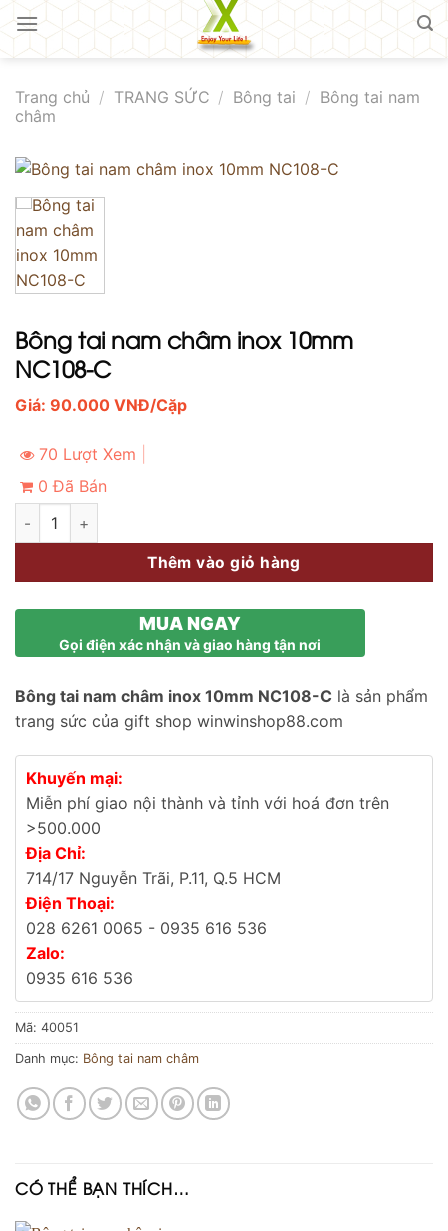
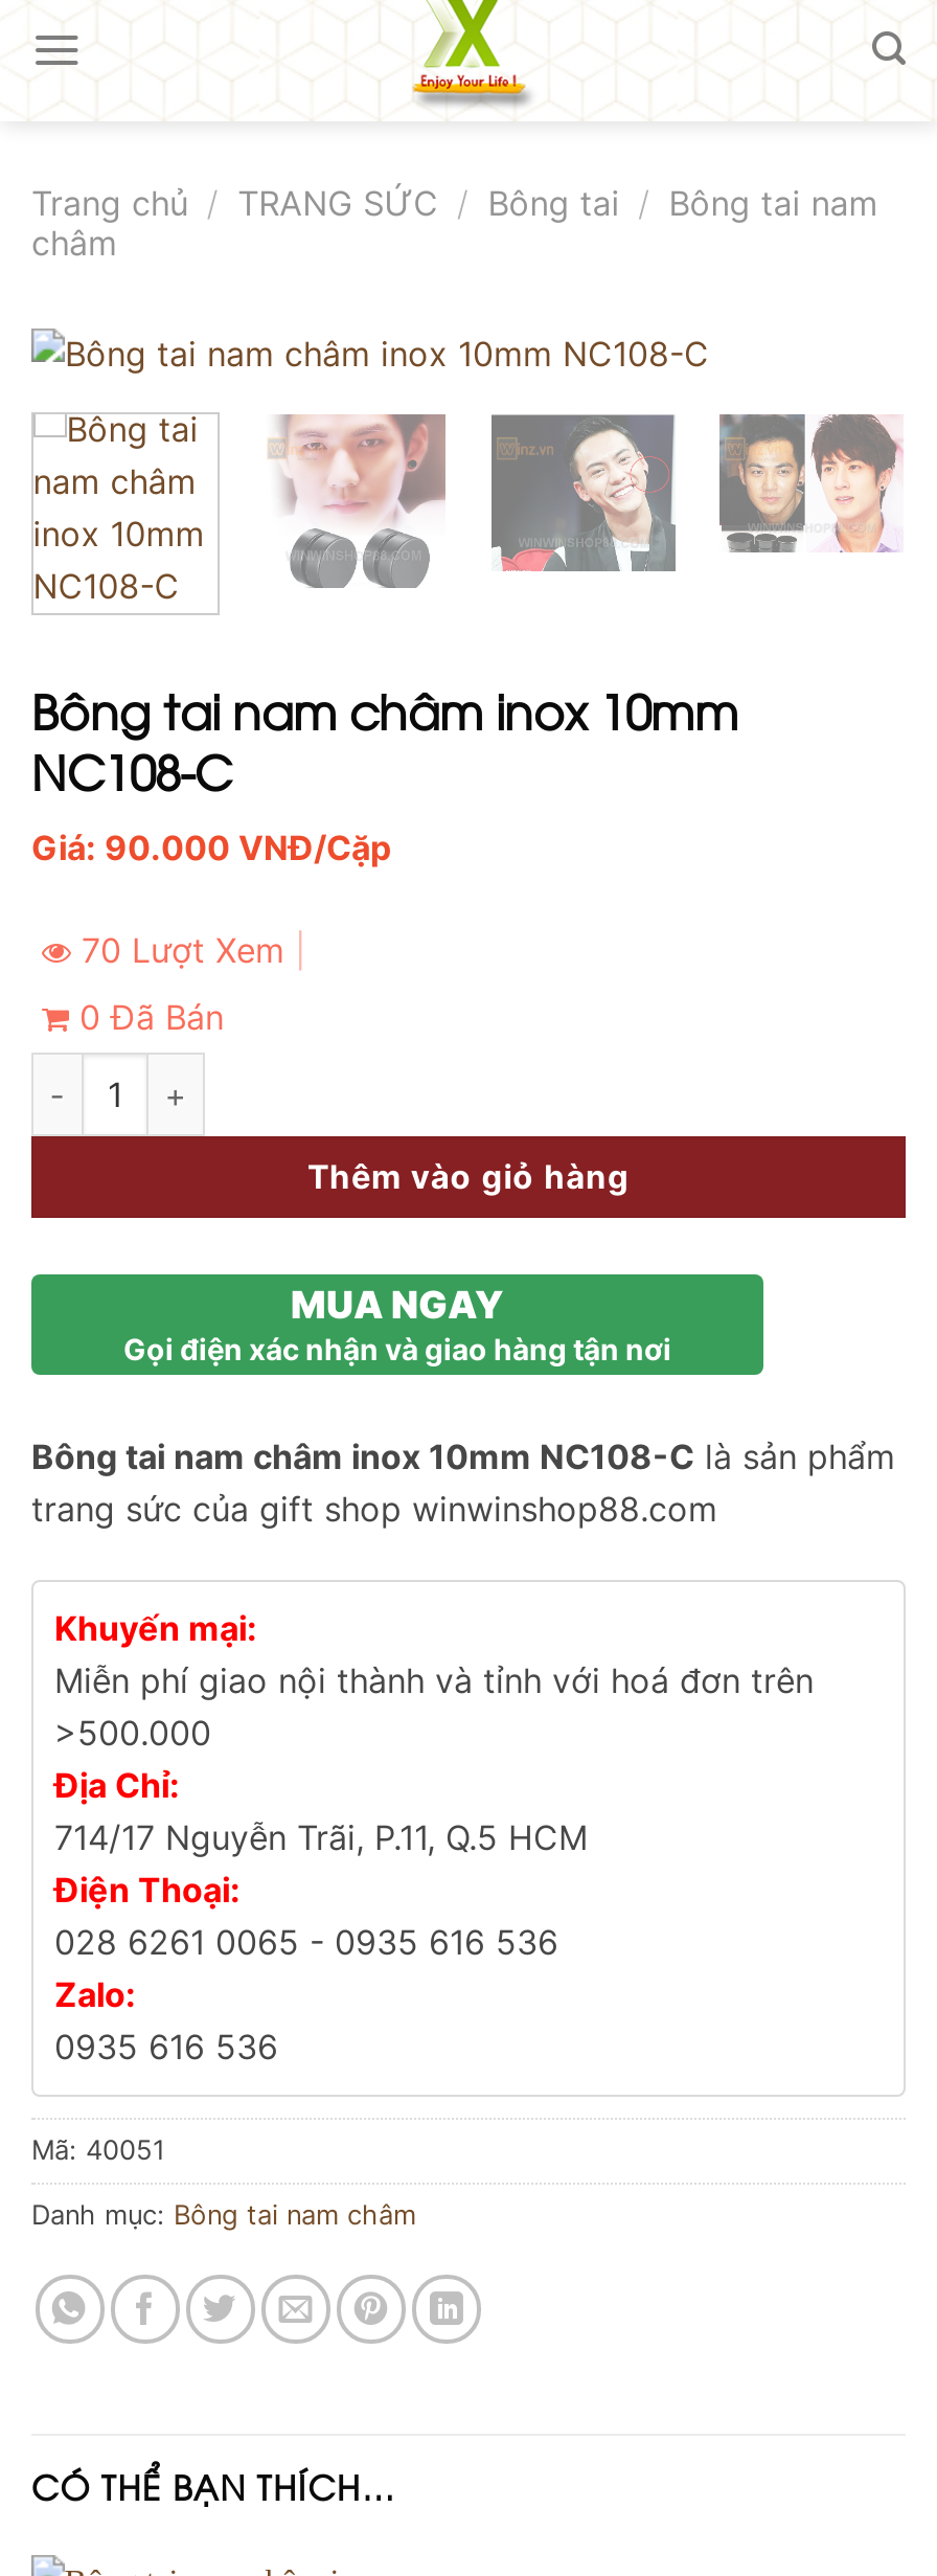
+ [image]

+ [image]

+ [image]
